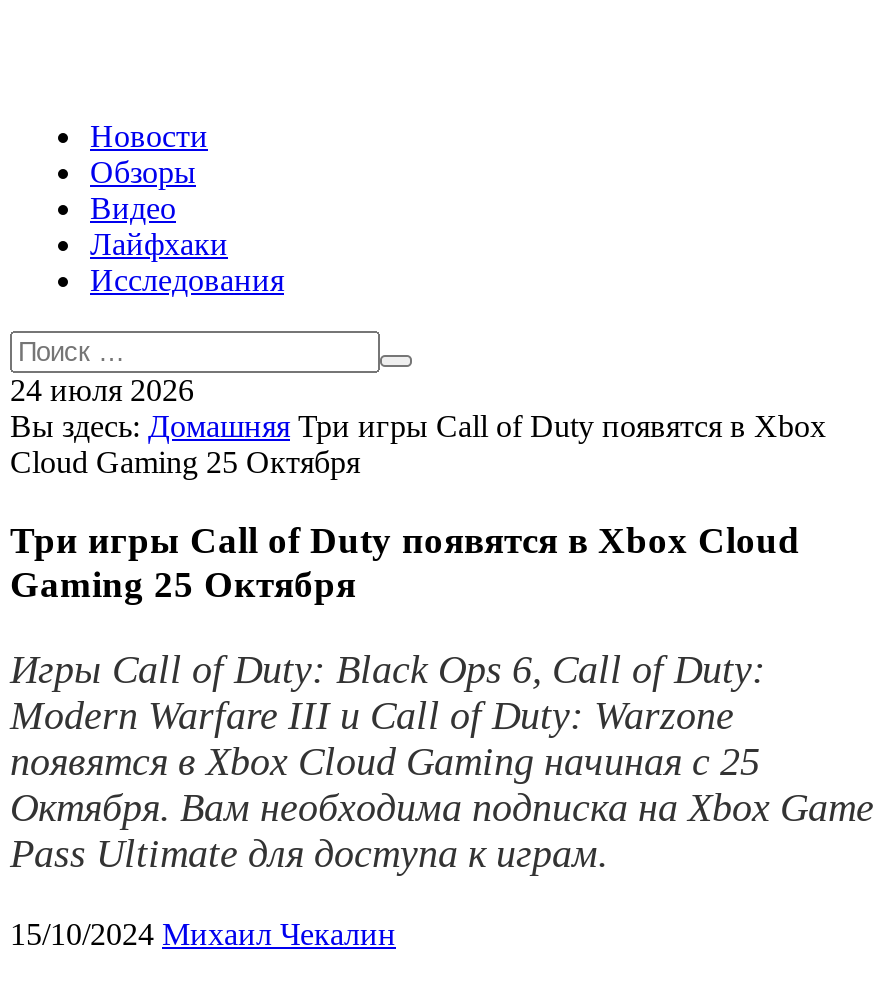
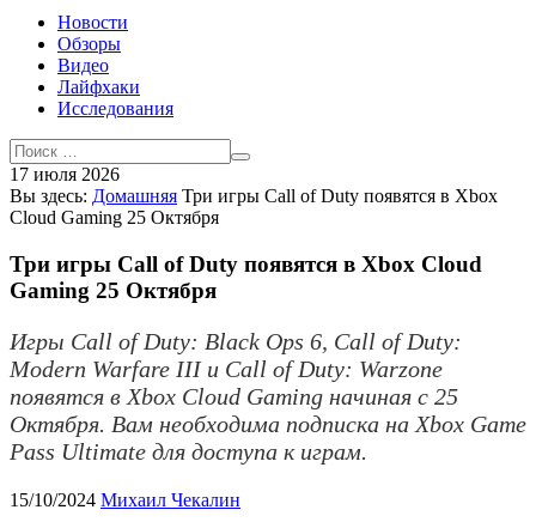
- 24 июля 2026
+ 17 июля 2026
